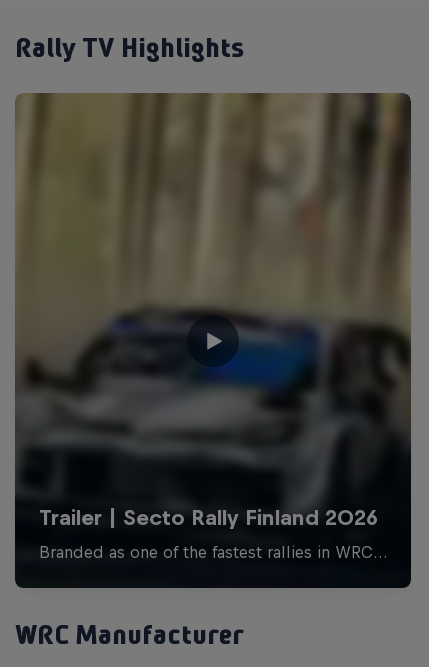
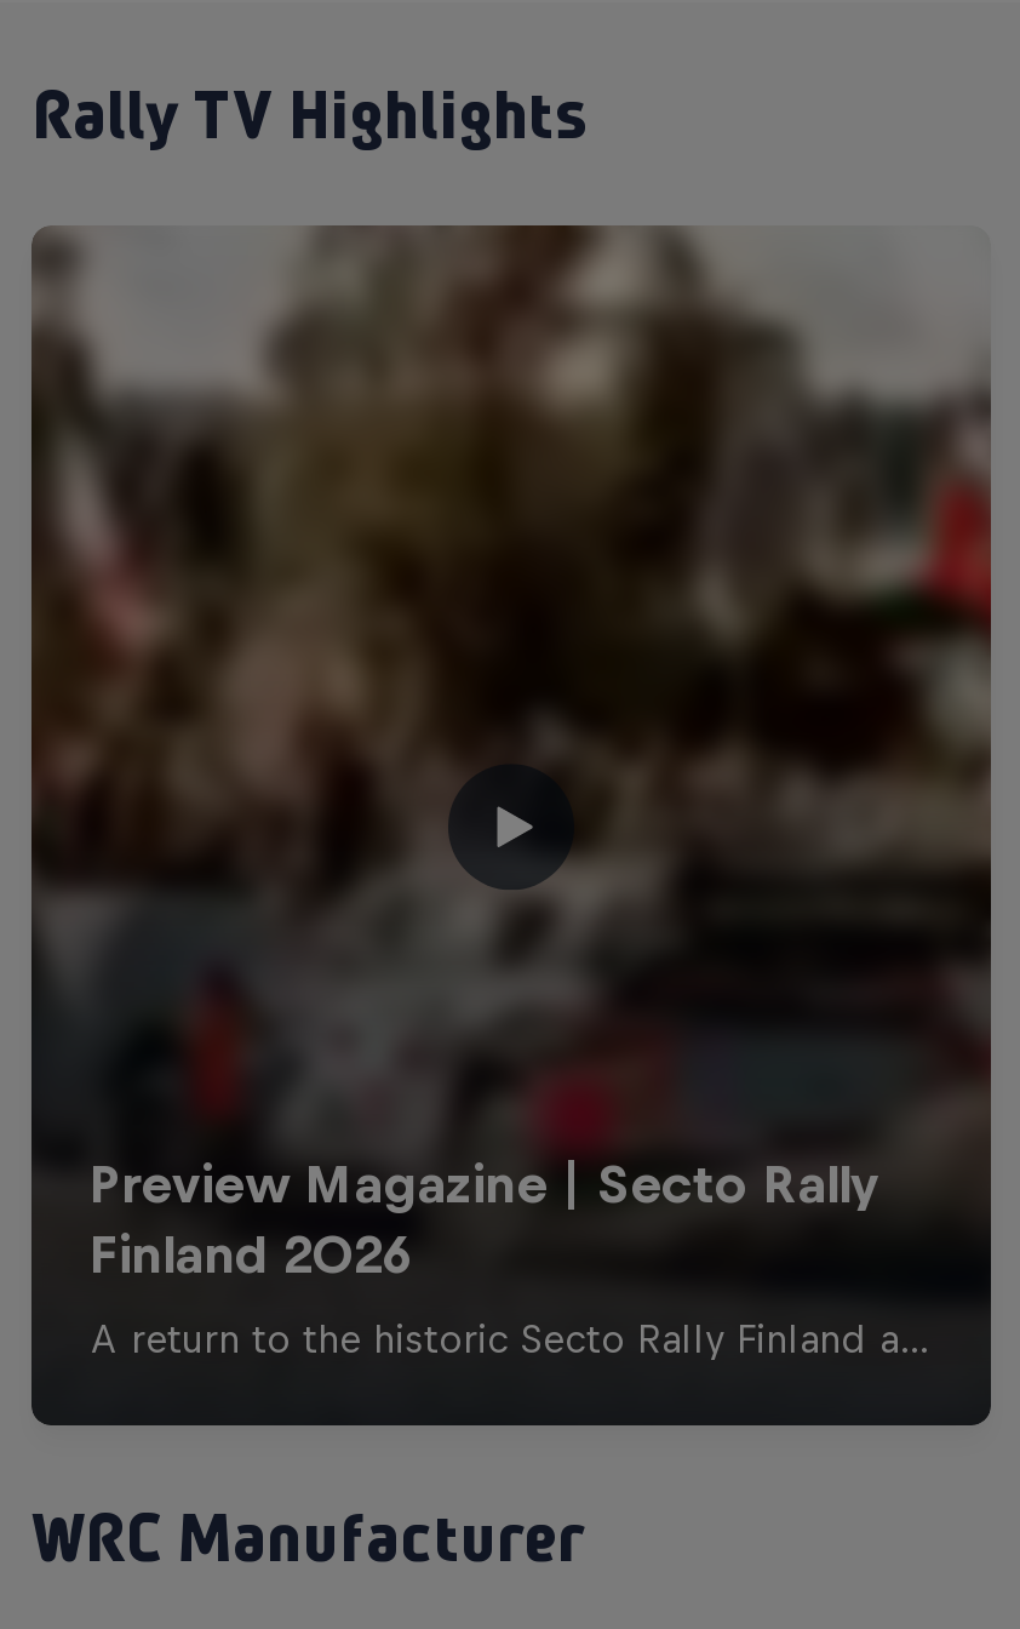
- [image]
+ [image]
